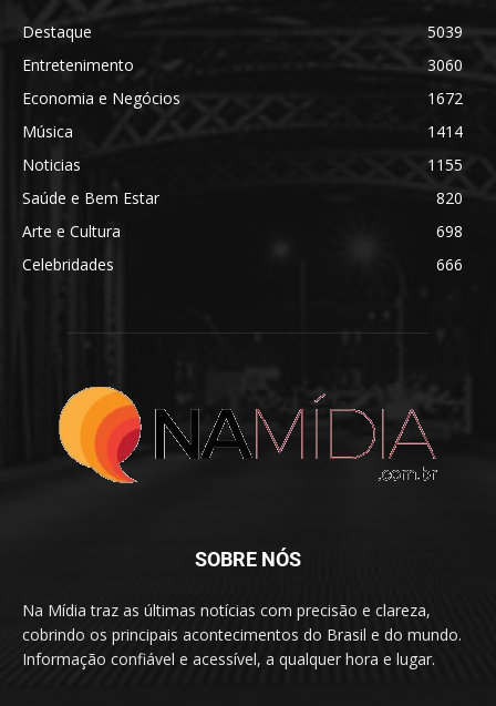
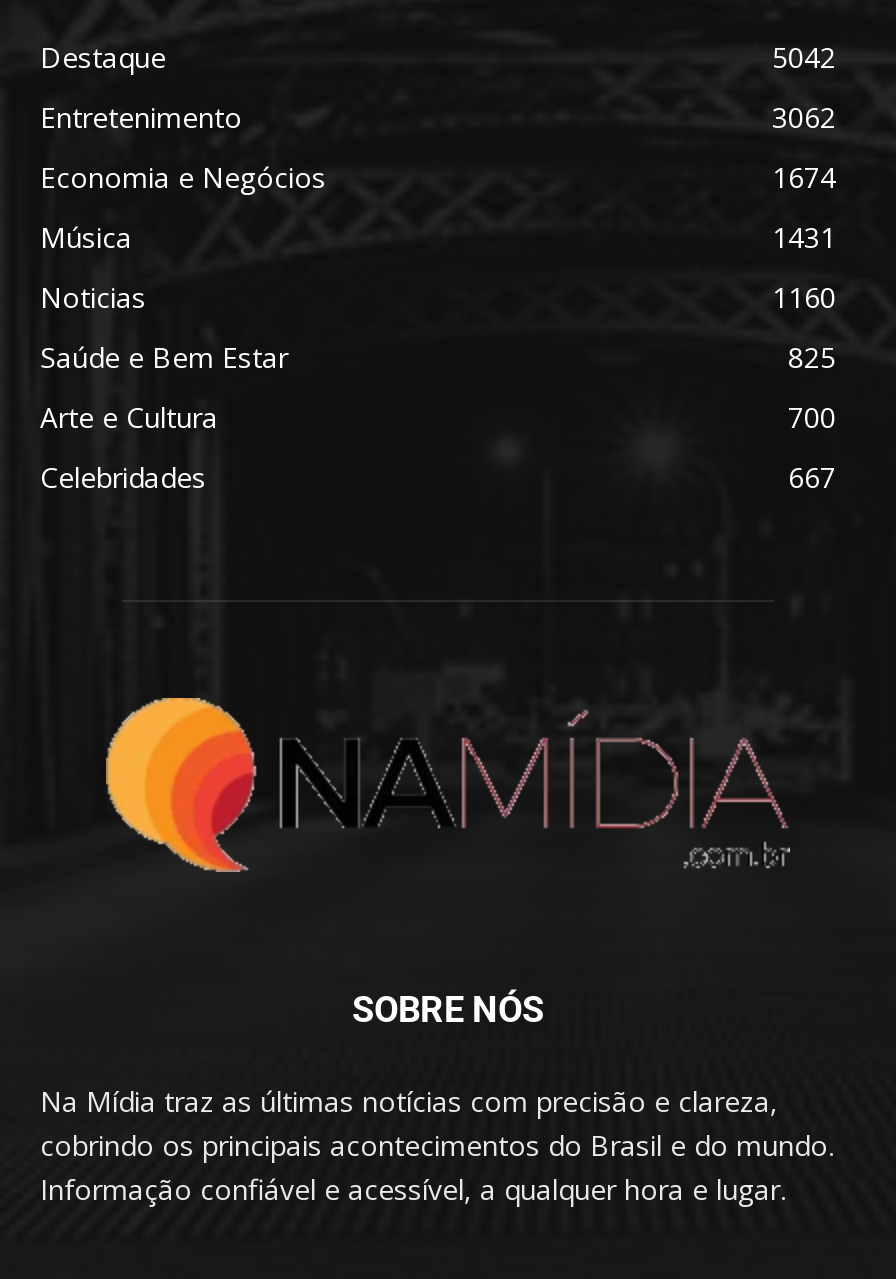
- 5039
+ 5042

- 3060
+ 3062

- 1672
+ 1674

- 1414
+ 1431

- 1155
+ 1160

- 820
+ 825

- 698
+ 700

- 666
+ 667
